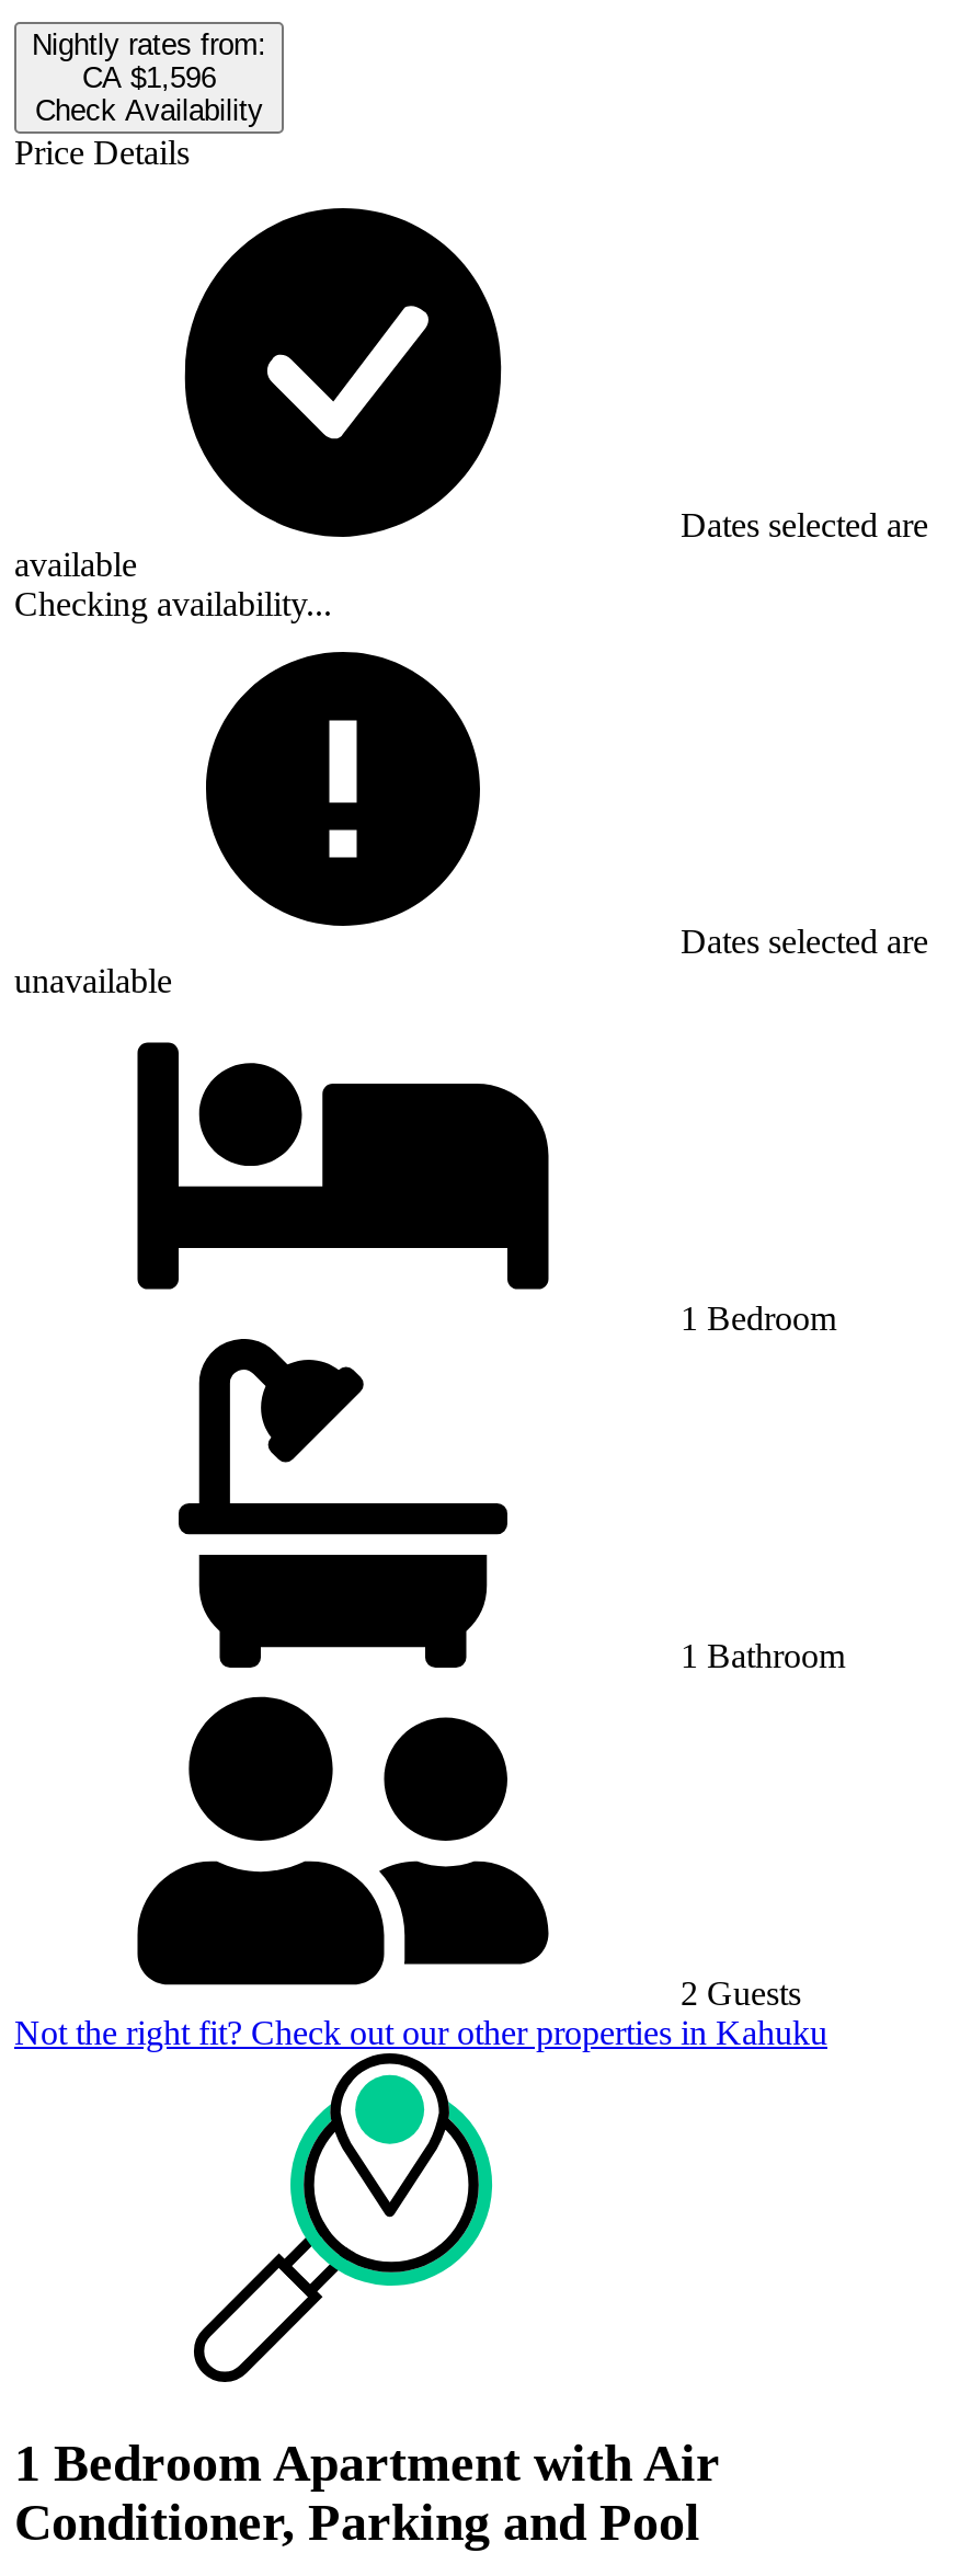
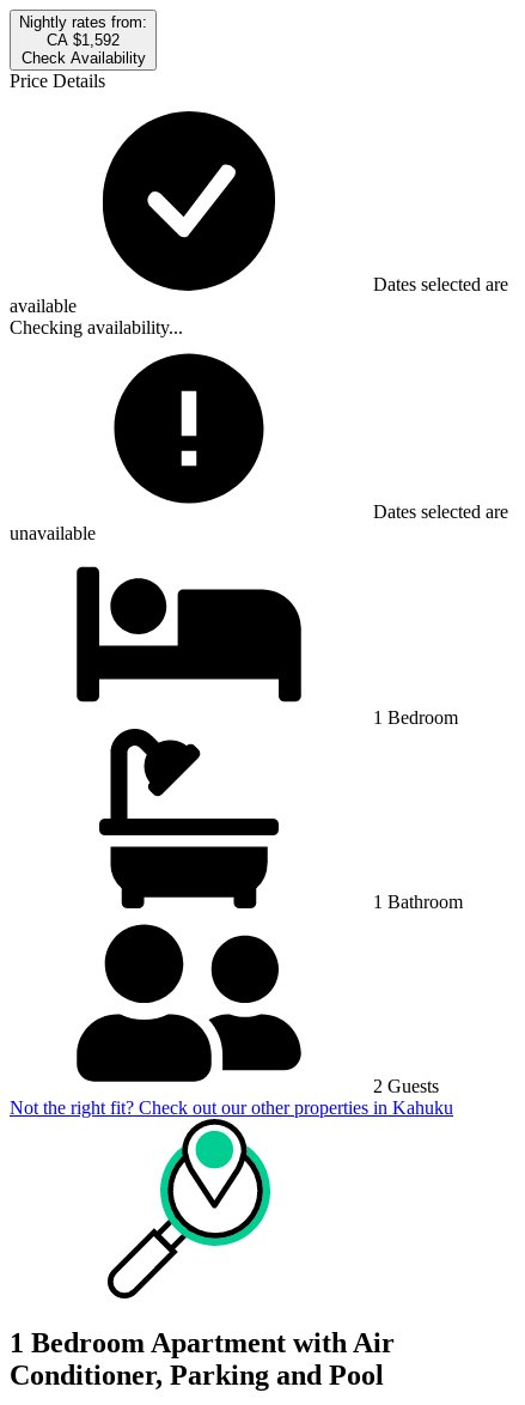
- CA $1,596
+ CA $1,592
